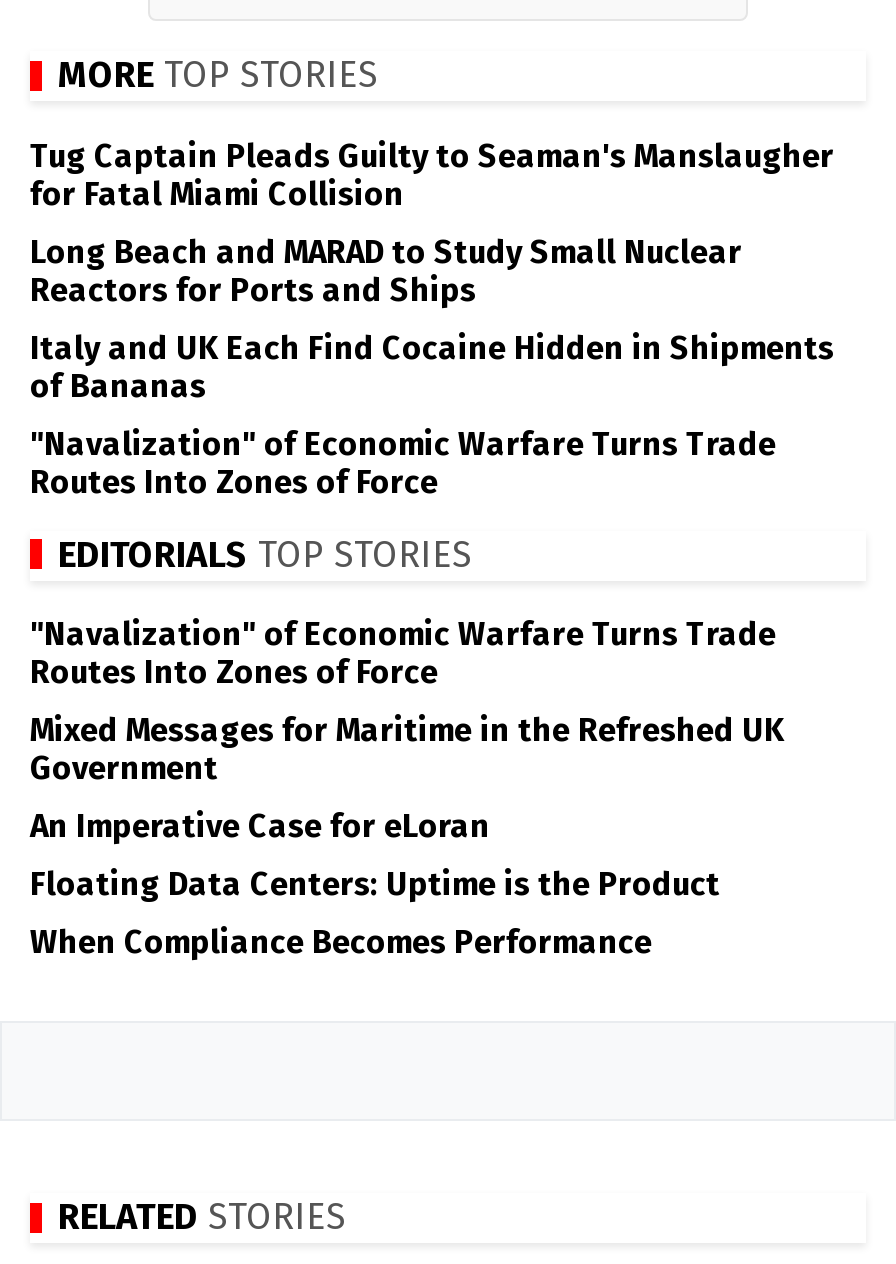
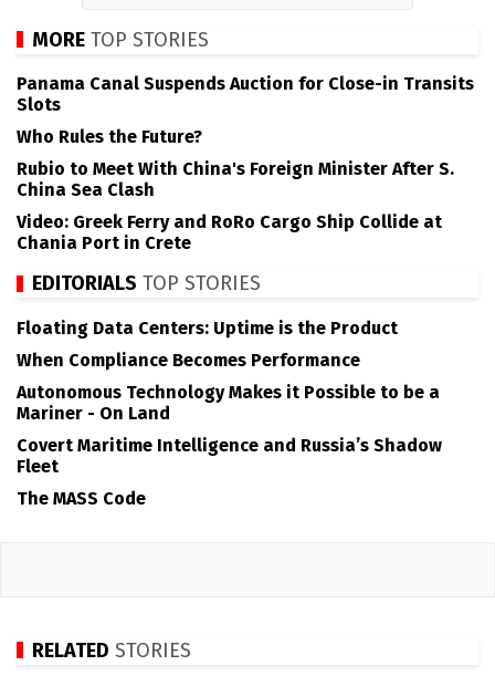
- Tug Captain Pleads Guilty to Seaman's Manslaugher
- for Fatal Miami Collision
+ Panama Canal Suspends Auction for Close-in Transits
+ Slots

- Long Beach and MARAD to Study Small Nuclear
- Reactors for Ports and Ships
+ Who Rules the Future?

- Italy and UK Each Find Cocaine Hidden in Shipments
- of Bananas
+ Rubio to Meet With China's Foreign Minister After S.
+ China Sea Clash

- "Navalization" of Economic Warfare Turns Trade
- Routes Into Zones of Force
+ Video: Greek Ferry and RoRo Cargo Ship Collide at
+ Chania Port in Crete

- "Navalization" of Economic Warfare Turns Trade
- Routes Into Zones of Force
- Mixed Messages for Maritime in the Refreshed UK
- Government
- An Imperative Case for eLoran

moved up: Floating Data Centers: Uptime is the Product | When Compliance Becomes Performance

+ Autonomous Technology Makes it Possible to be a
+ Mariner - On Land
+ Covert Maritime Intelligence and Russia’s Shadow
+ Fleet
+ The MASS Code
